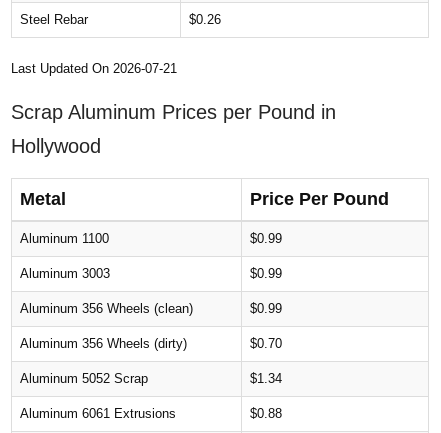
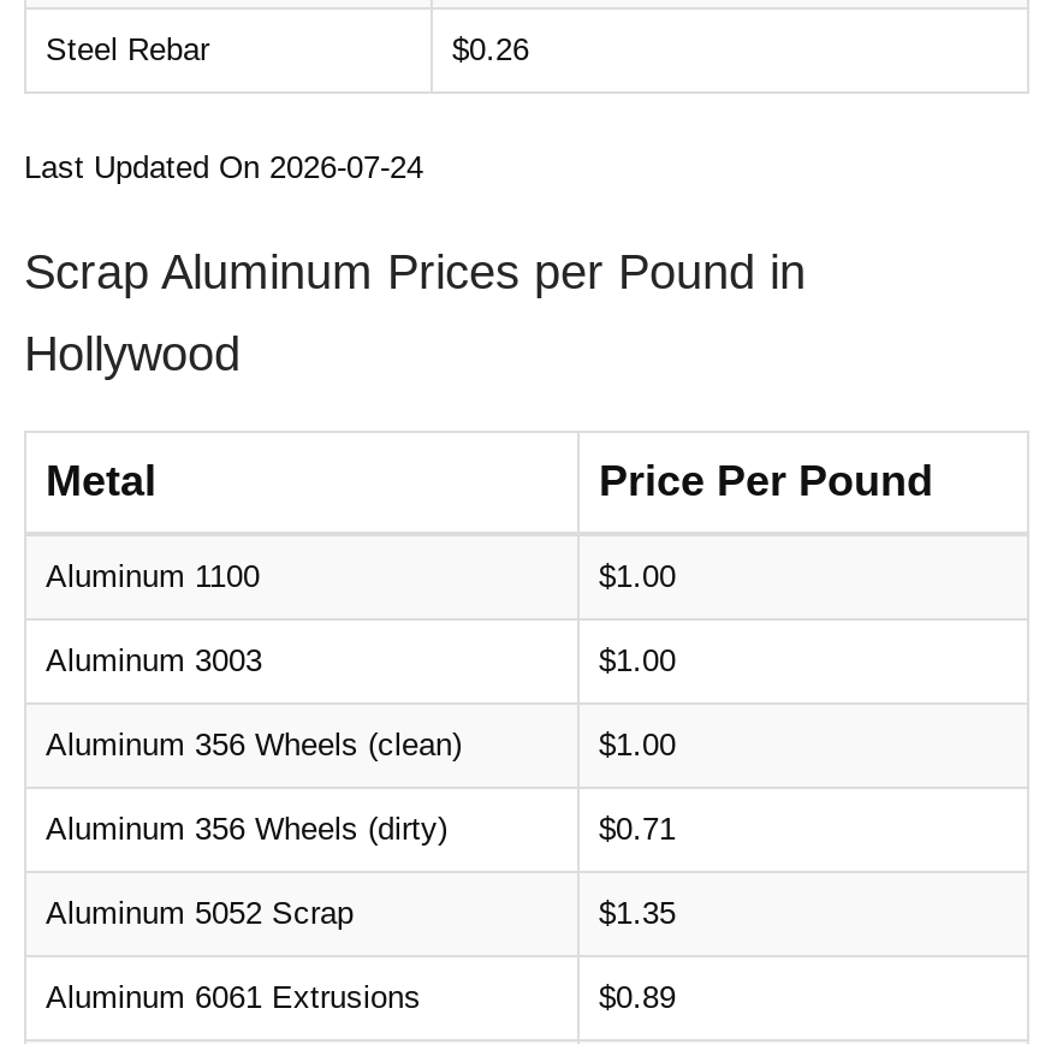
- Last Updated On 2026-07-21
+ Last Updated On 2026-07-24

- $0.99
+ $1.00

- $0.99
+ $1.00

- $0.99
+ $1.00

- $0.70
+ $0.71

- $1.34
+ $1.35

- $0.88
+ $0.89
